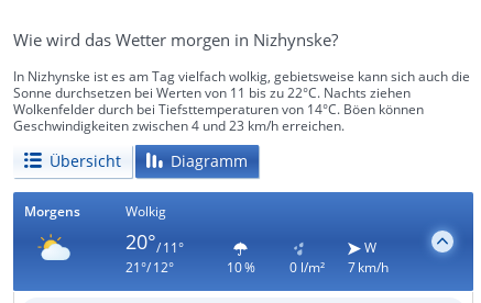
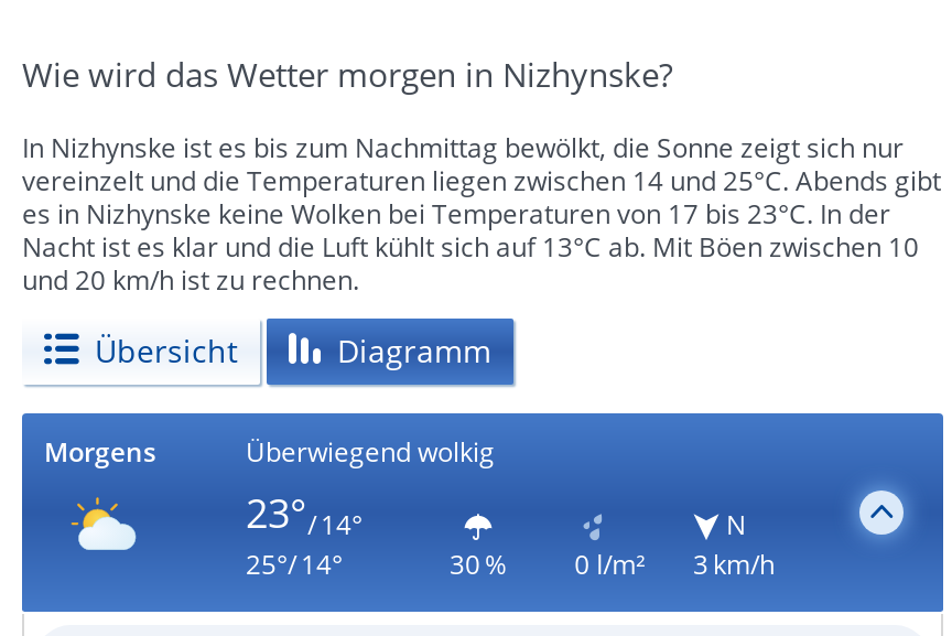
- In Nizhynske ist es am Tag vielfach wolkig, gebietsweise kann sich auch die
- Sonne durchsetzen bei Werten von 11 bis zu 22°C. Nachts ziehen
- Wolkenfelder durch bei Tiefsttemperaturen von 14°C. Böen können
- Geschwindigkeiten zwischen 4 und 23 km/h erreichen.
+ In Nizhynske ist es bis zum Nachmittag bewölkt, die Sonne zeigt sich nur
+ vereinzelt und die Temperaturen liegen zwischen 14 und 25°C. Abends gibt
+ es in Nizhynske keine Wolken bei Temperaturen von 17 bis 23°C. In der
+ Nacht ist es klar und die Luft kühlt sich auf 13°C ab. Mit Böen zwischen 10
+ und 20 km/h ist zu rechnen.

- Wolkig
- 20°/ 11°
- 21°/ 12°
- 10 %
+ Überwiegend wolkig
+ 23°/ 14°
+ 25°/ 14°
+ 30 %

- W
- 7 km/h
+ N
+ 3 km/h
